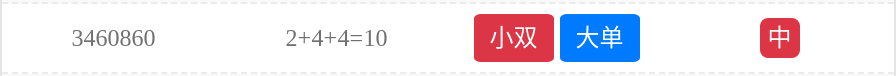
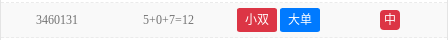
- 3460860
+ 3460131

- 2+4+4=10
+ 5+0+7=12
